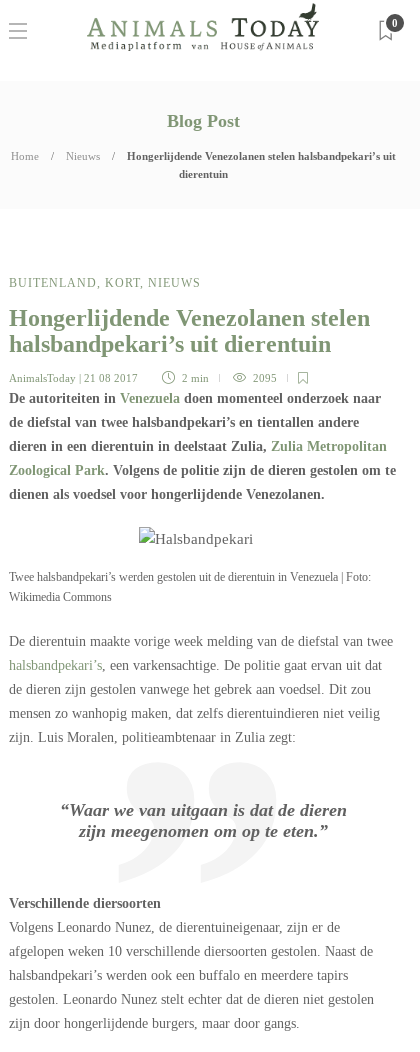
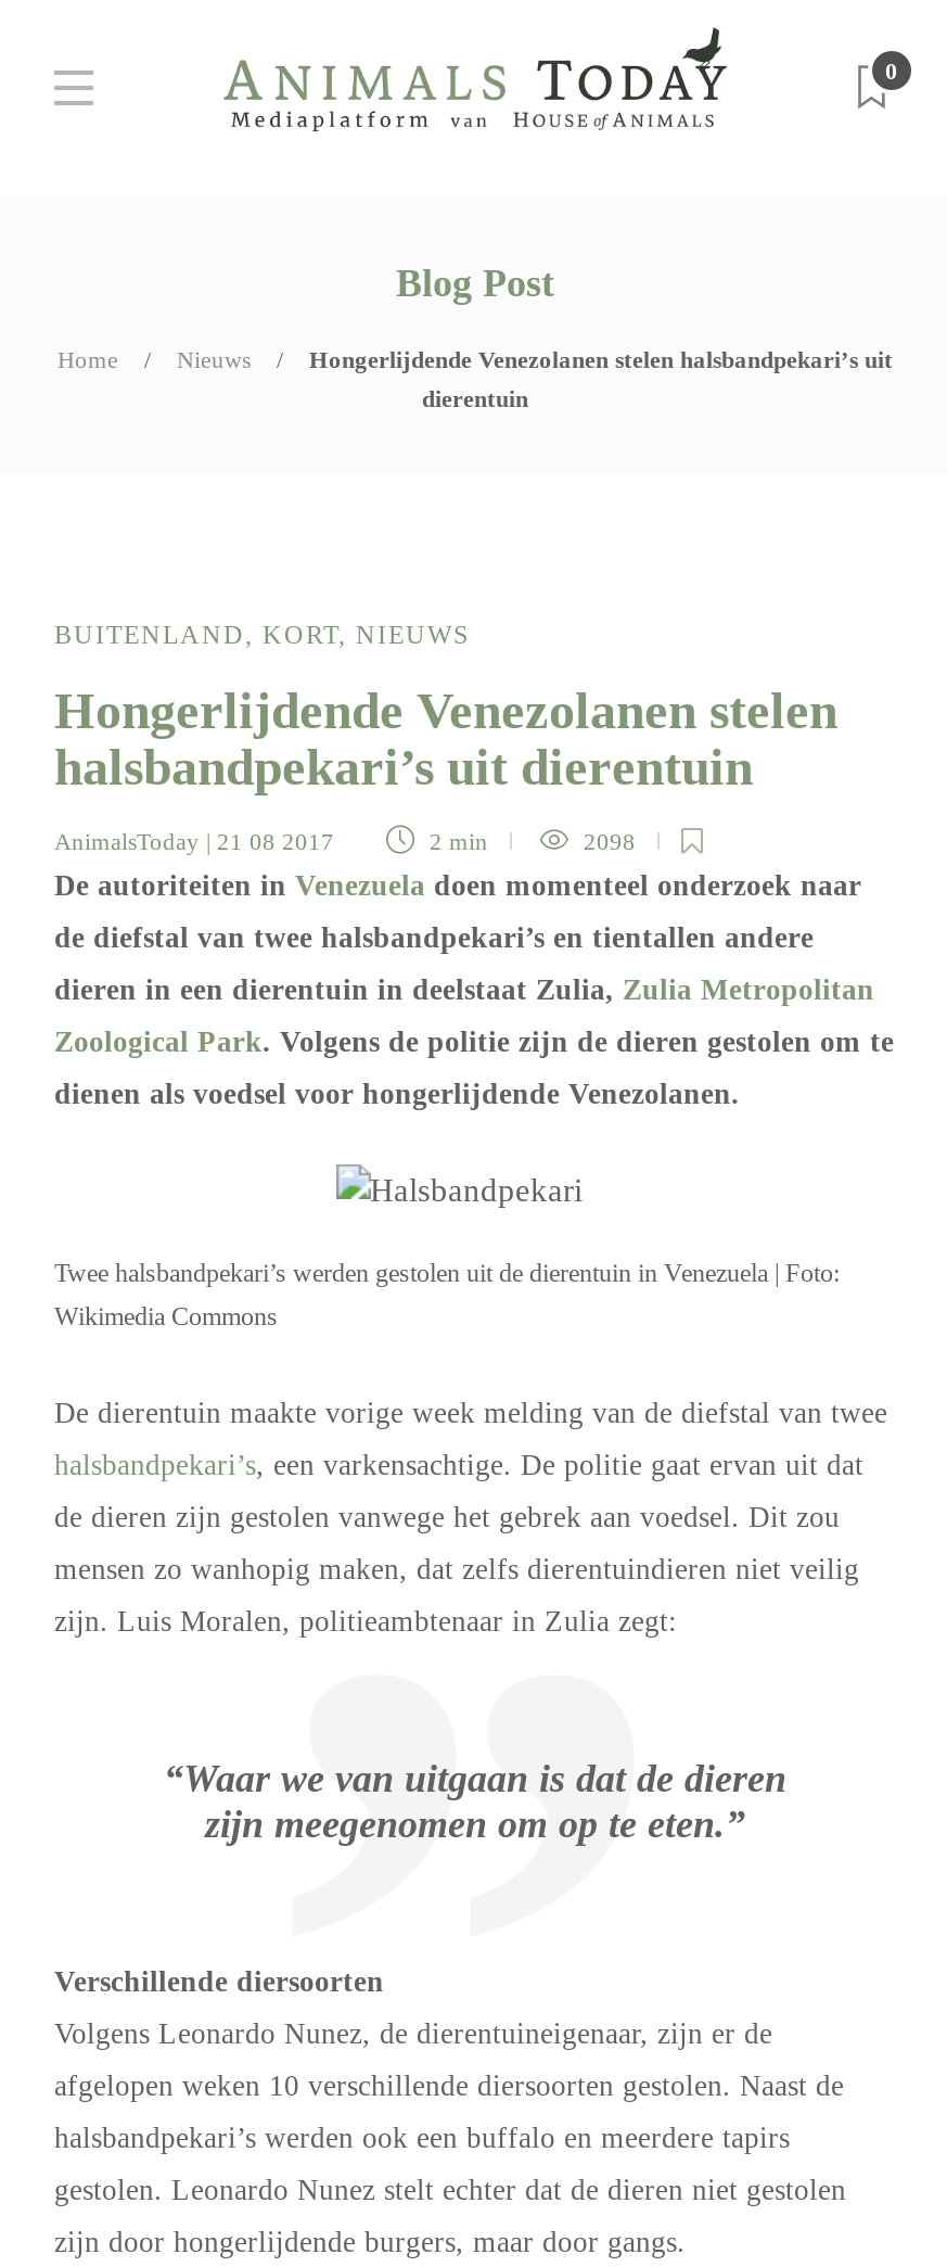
- 2095
+ 2098
